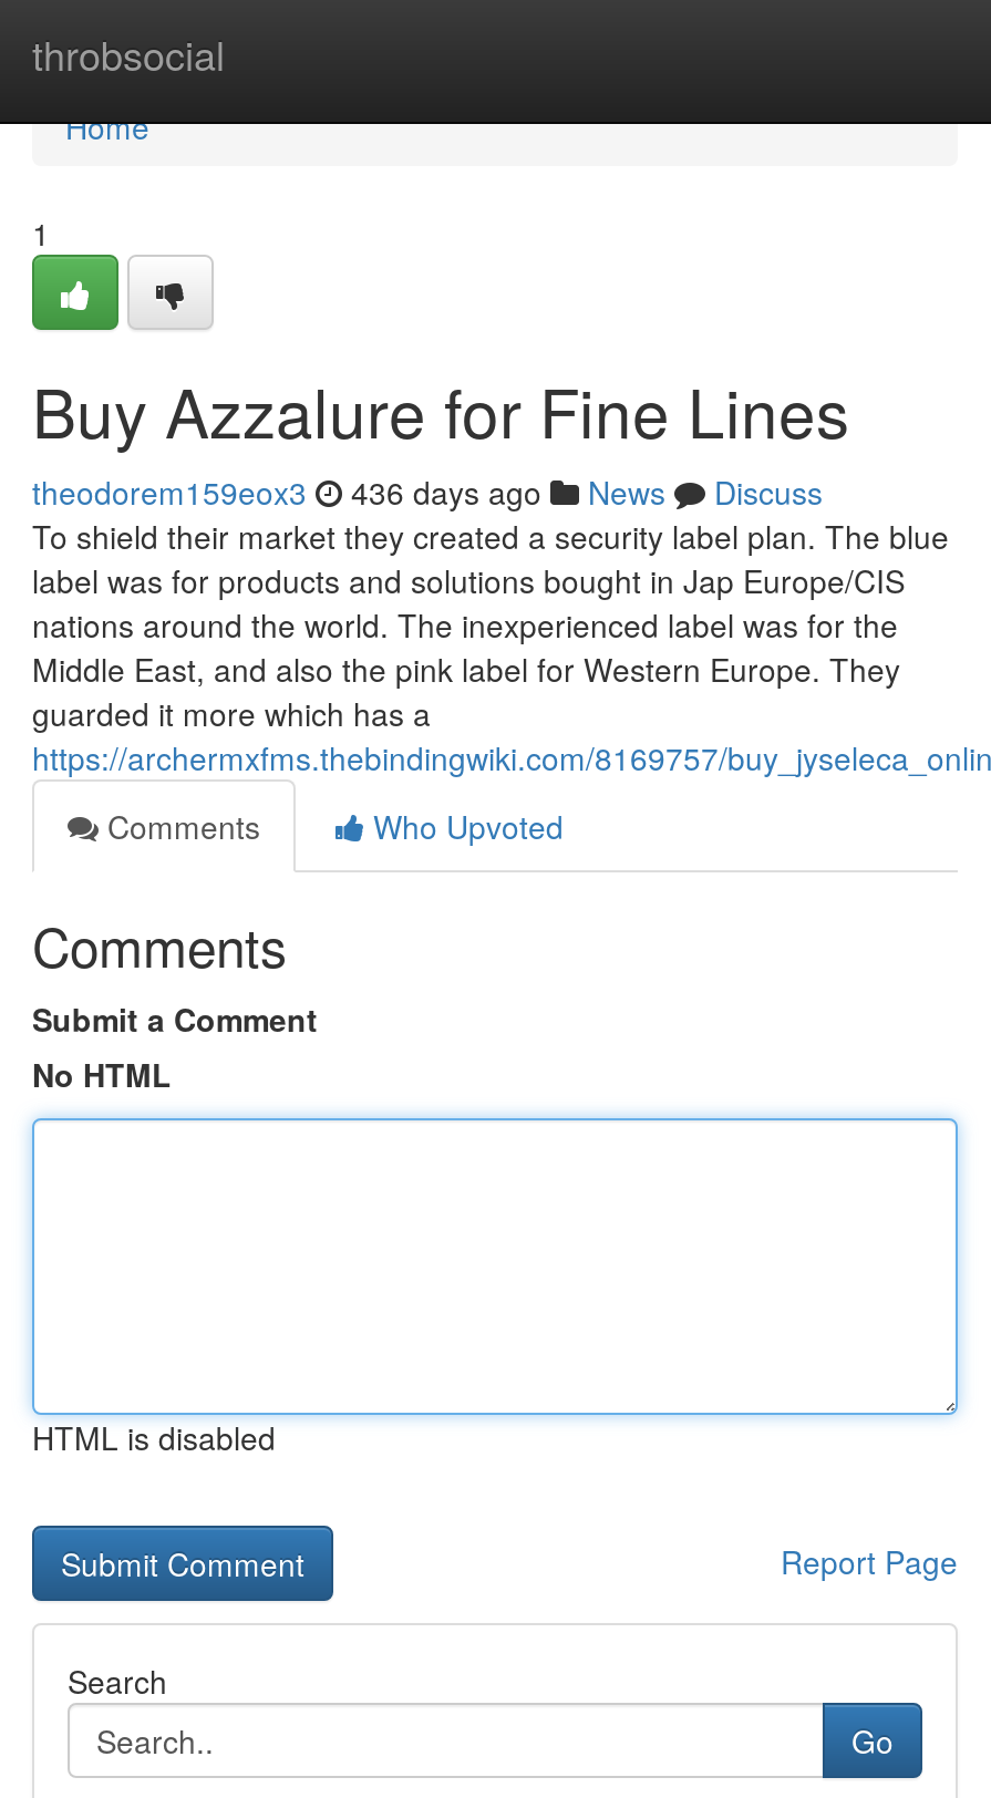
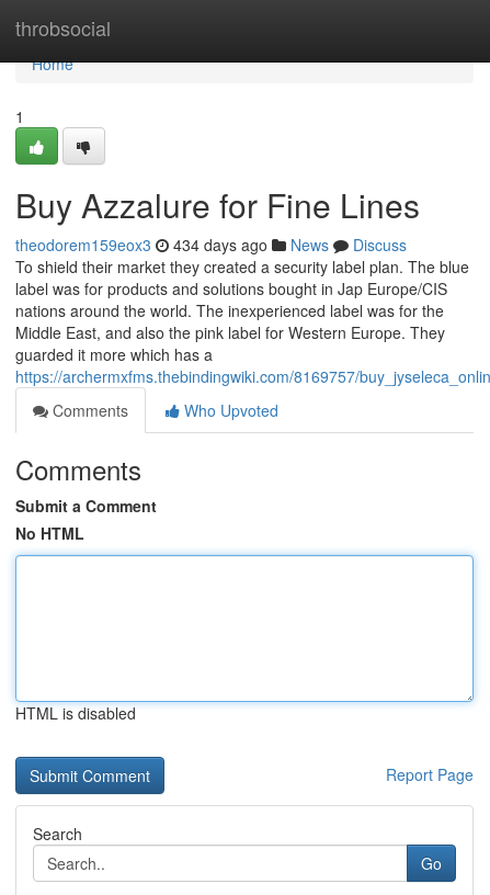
- theodorem159eox3 436 days ago News Discuss
+ theodorem159eox3 434 days ago News Discuss
